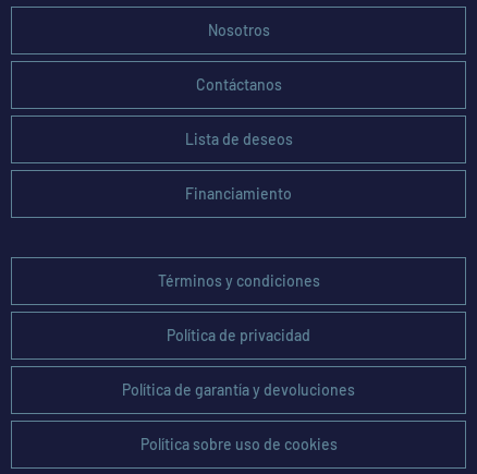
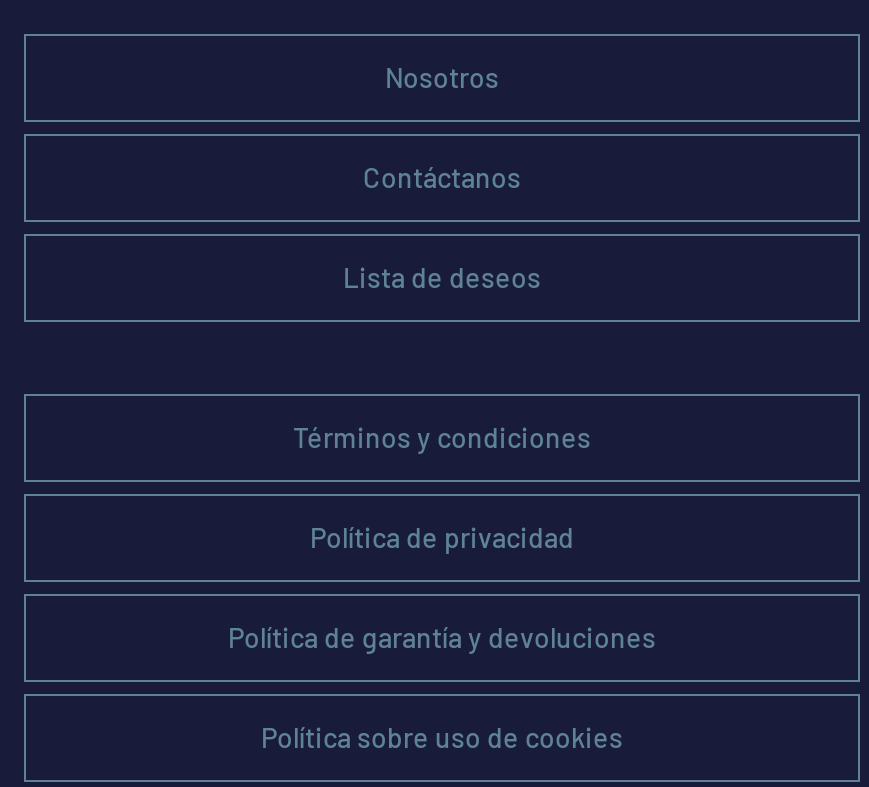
- Financiamiento
